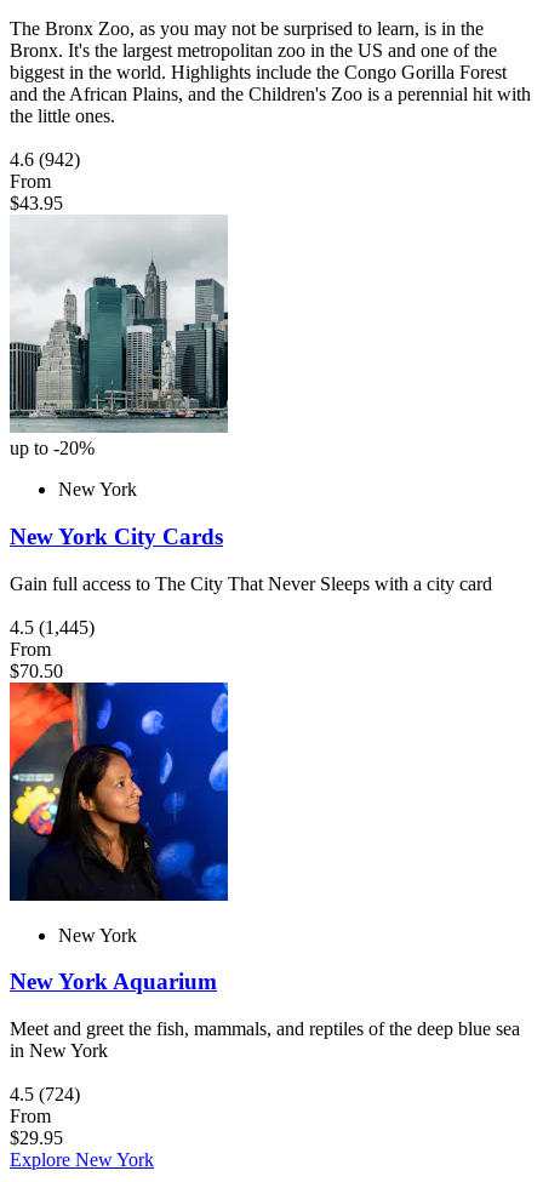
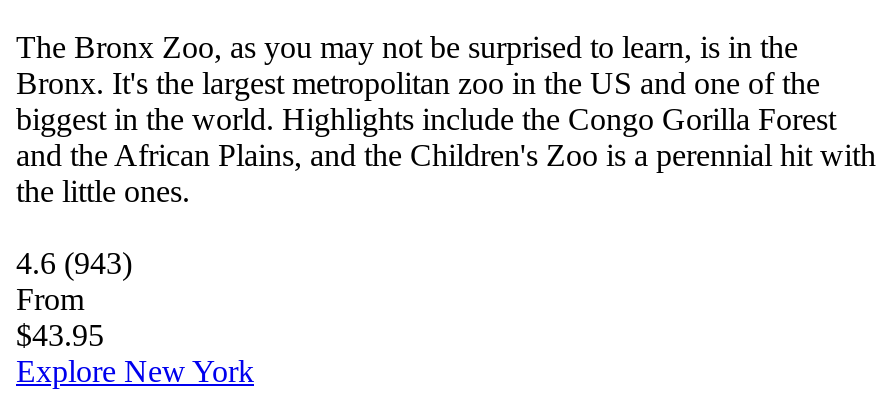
- 4.6 (942)
+ 4.6 (943)

- [image]
- up to -20%
- New York
- New York City Cards
- Gain full access to The City That Never Sleeps with a city card
- 4.5 (1,445)
- From
- $70.50

- [image]
- New York
- New York Aquarium
- Meet and greet the fish, mammals, and reptiles of the deep blue sea
- in New York
- 4.5 (724)
- From
- $29.95
